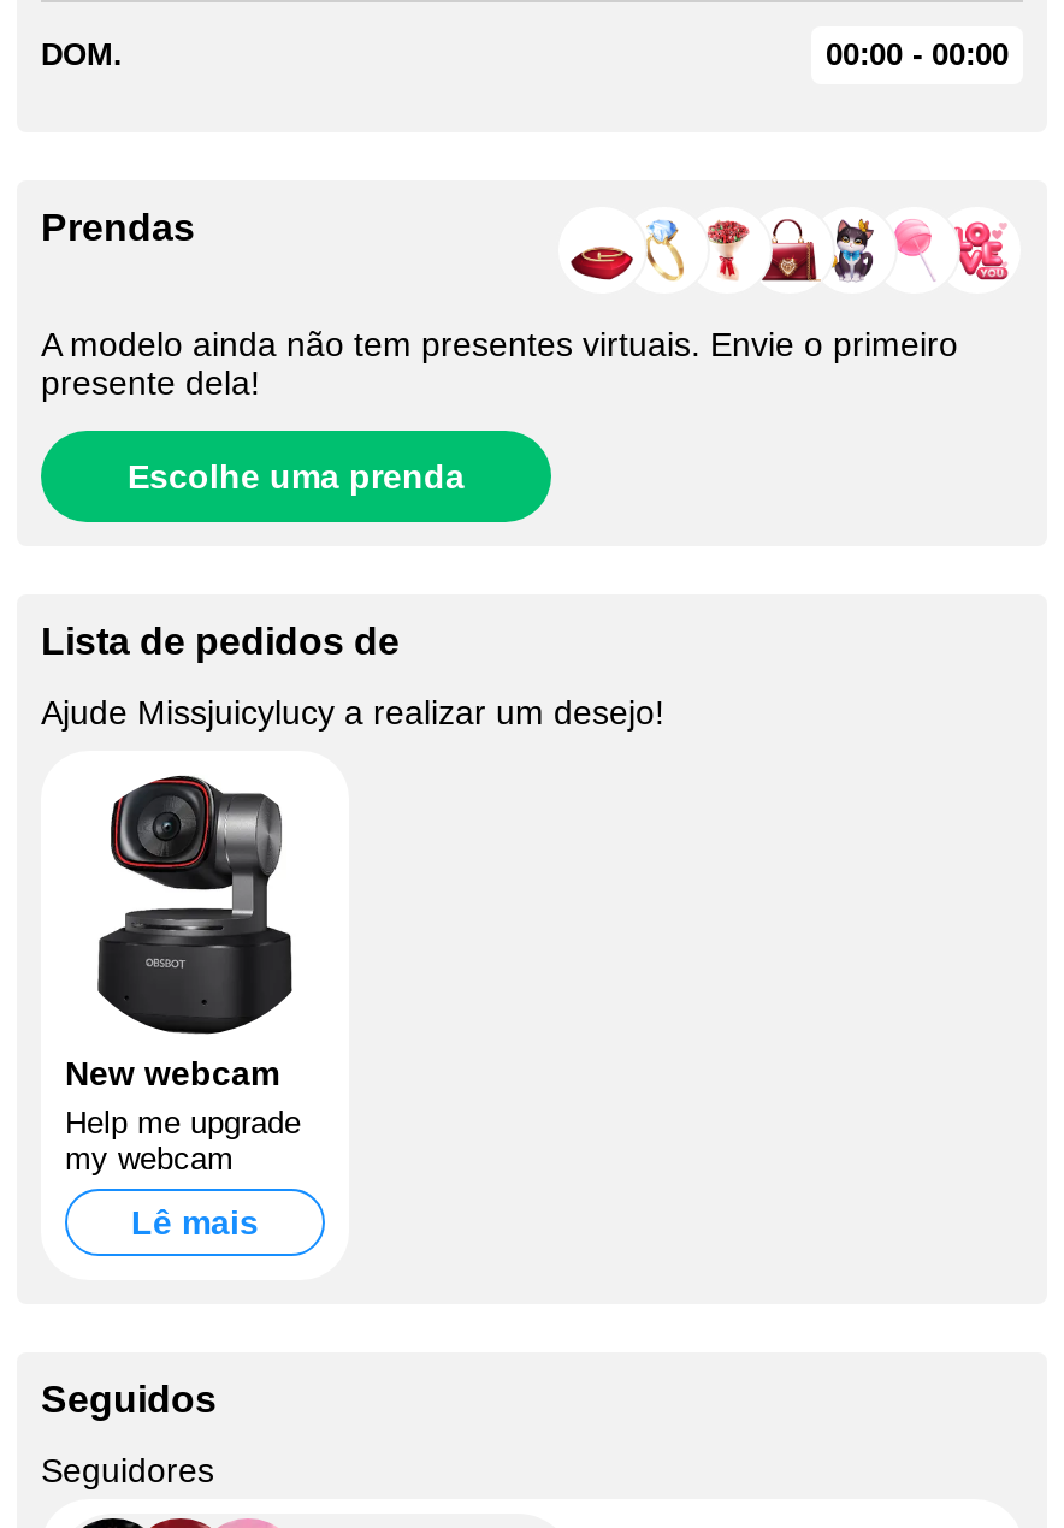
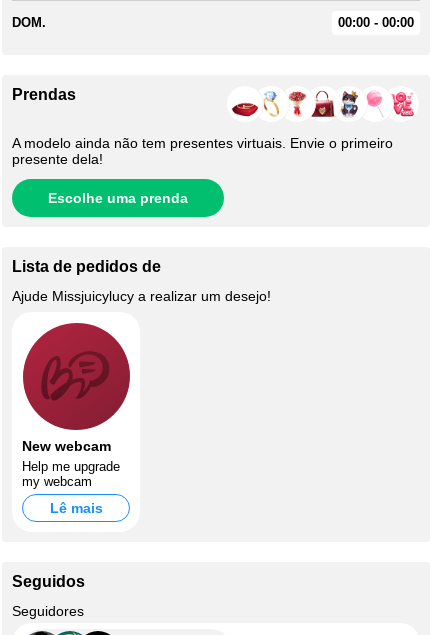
- [image]
+ [image]
